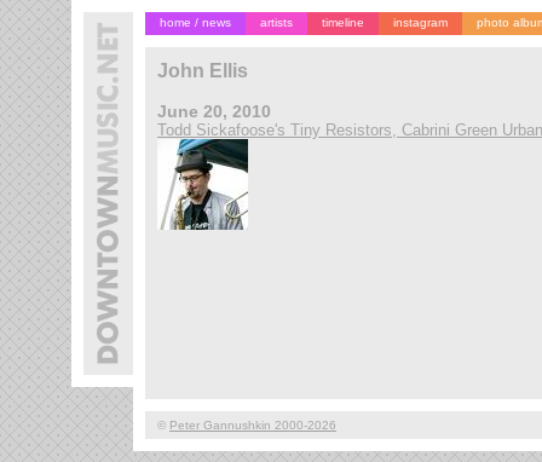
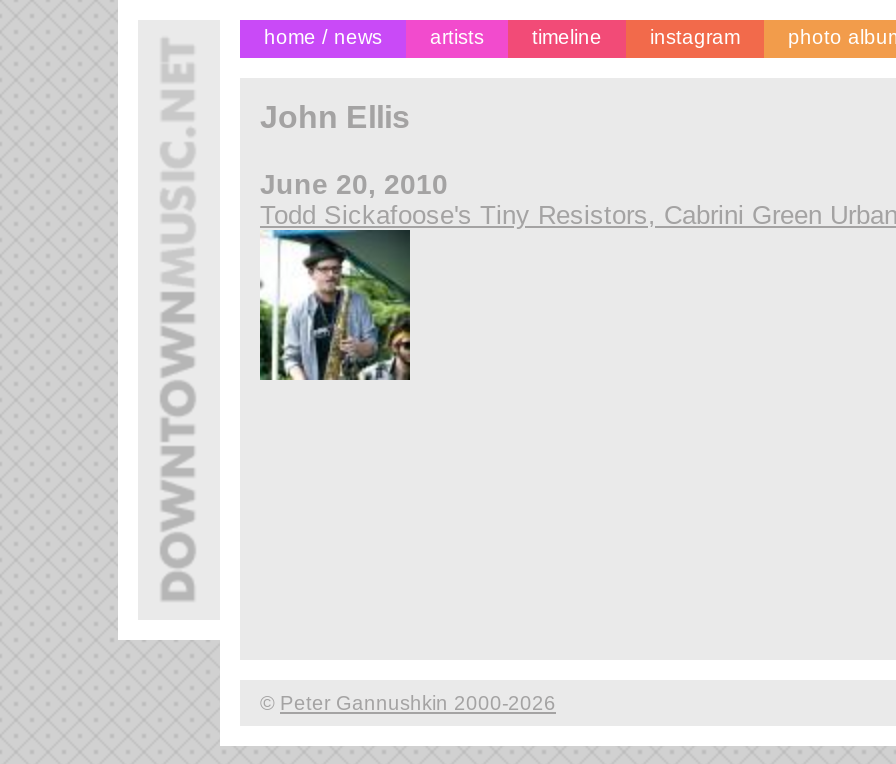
- [image]
+ [image]
